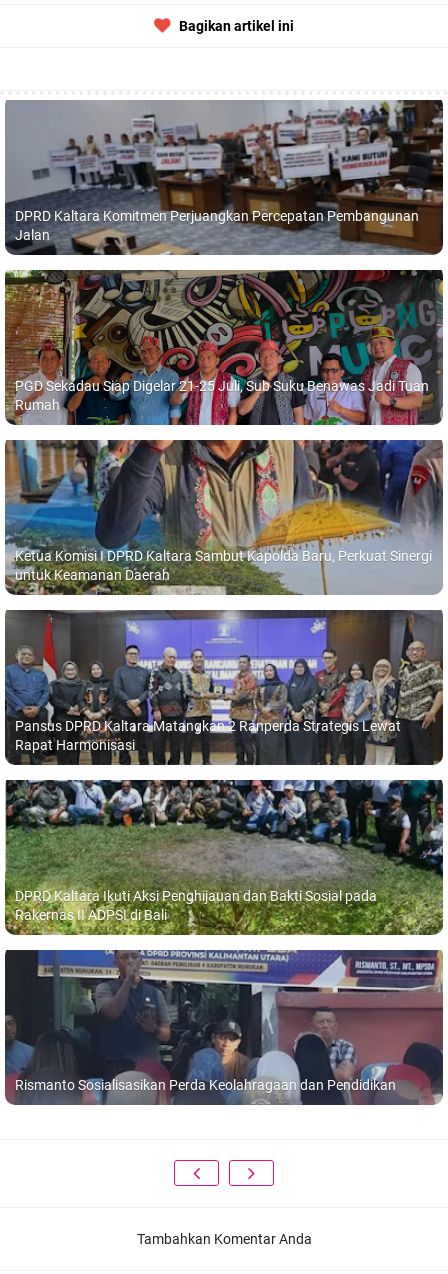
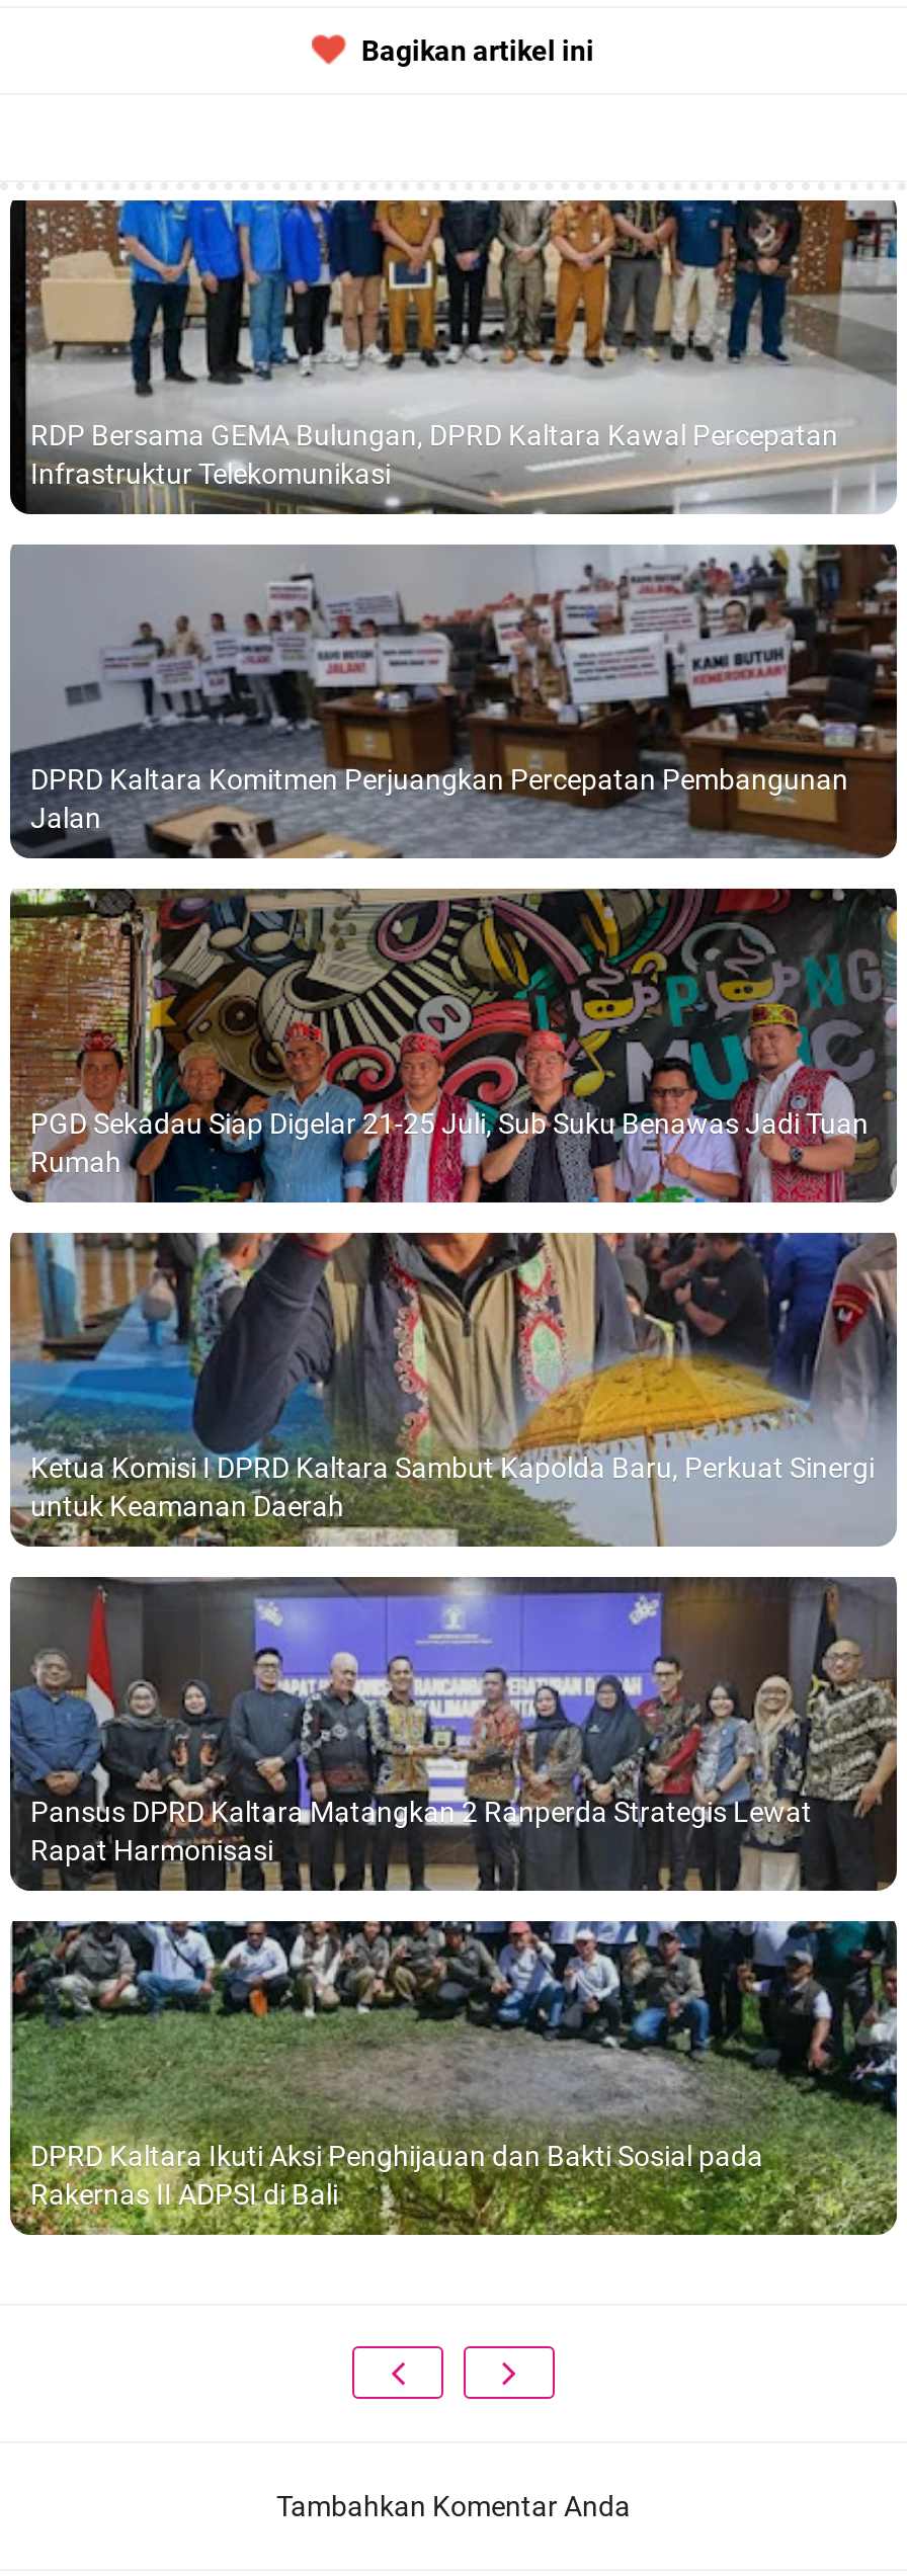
+ [image]
+ RDP Bersama GEMA Bulungan, DPRD Kaltara Kawal Percepatan
+ Infrastruktur Telekomunikasi

moved down: [image] | DPRD Kaltara Komitmen Perjuangkan Percepatan Pembangunan | Jalan | ... | DPRD Kaltara Ikuti Aksi Penghijauan dan Bakti Sosial pada | Rakernas II ADPSI di Bali

- [image]
- Rismanto Sosialisasikan Perda Keolahragaan dan Pendidikan
